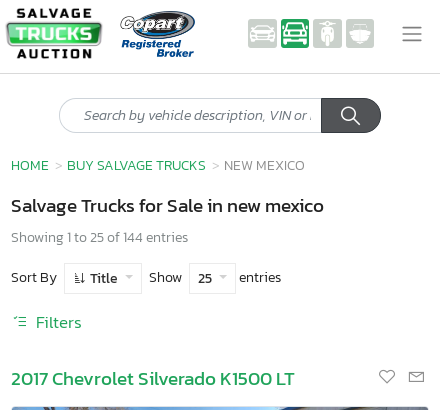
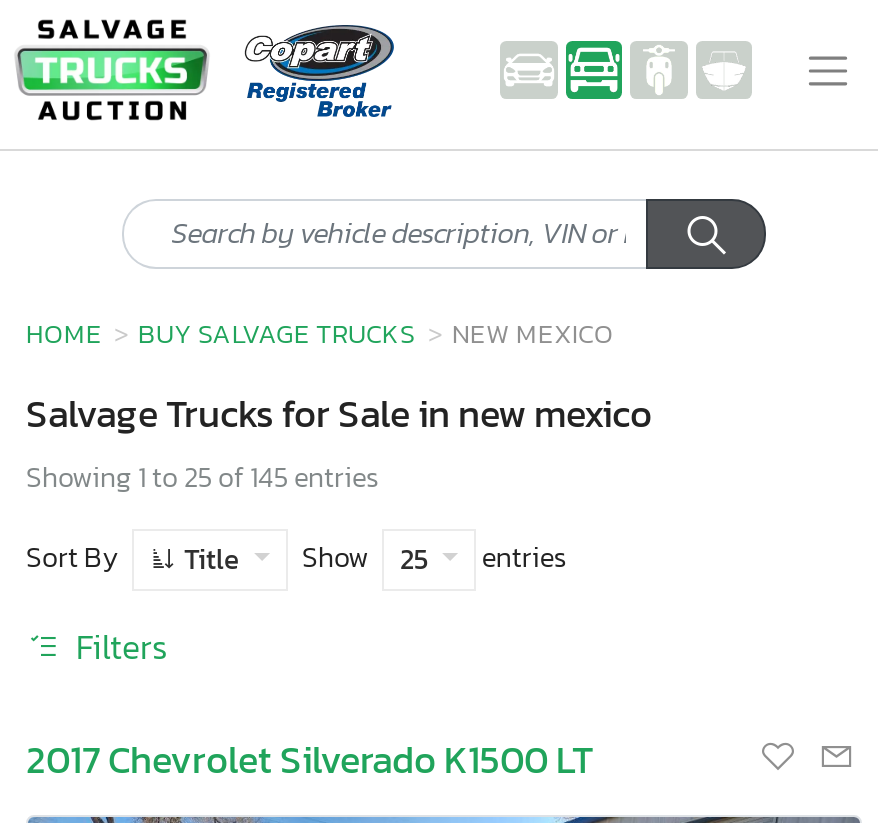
- Showing 1 to 25 of 144 entries
+ Showing 1 to 25 of 145 entries
